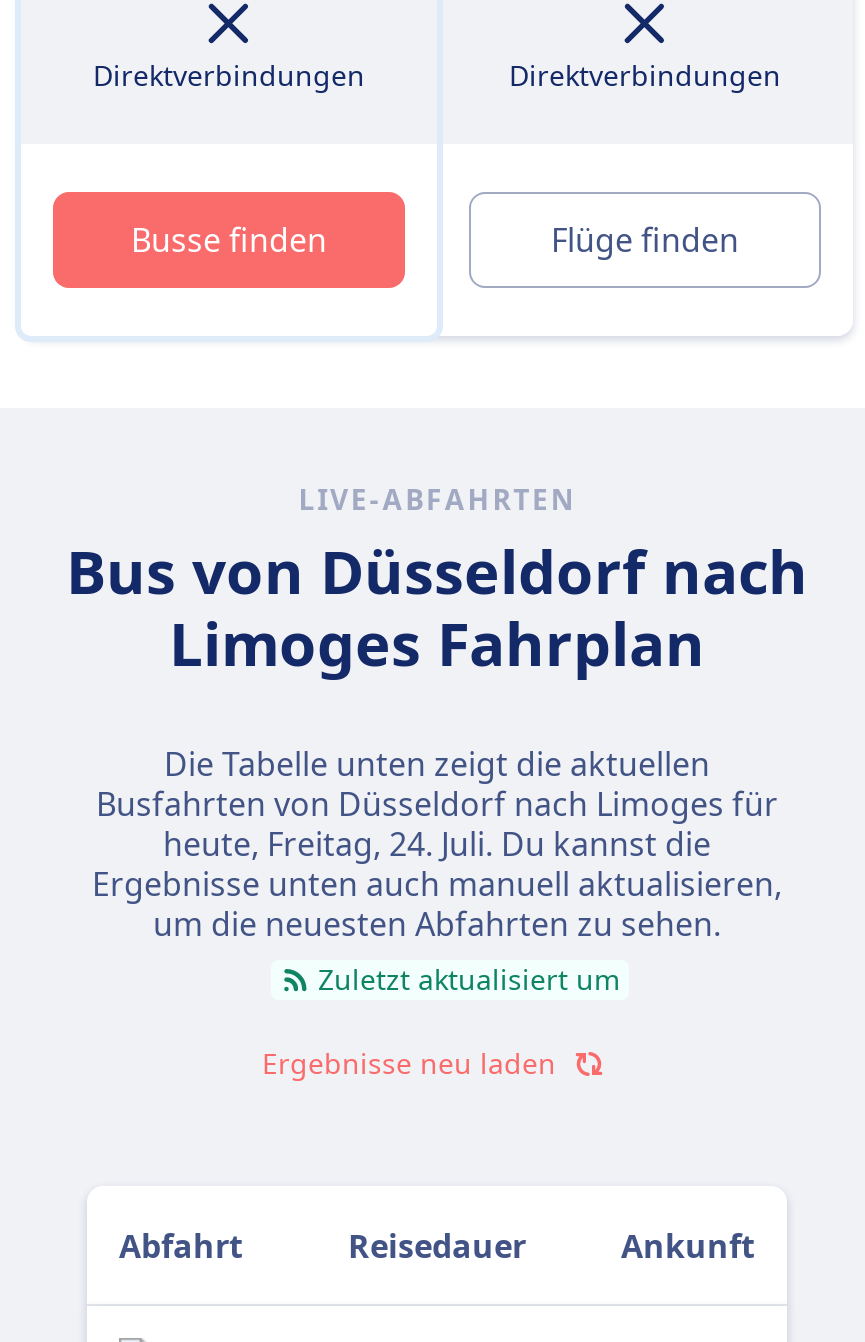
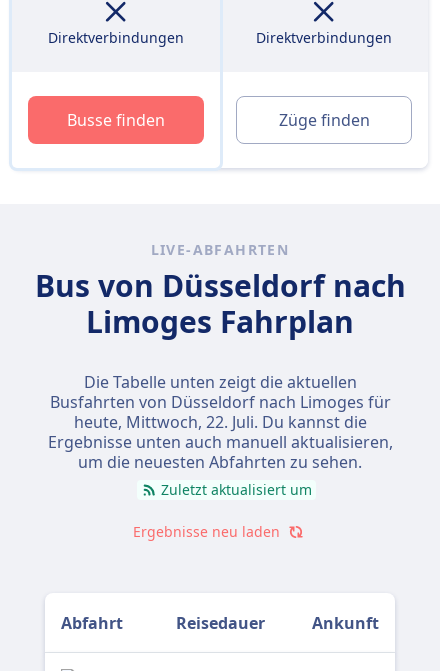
- Flüge finden
+ Züge finden

- heute, Freitag, 24. Juli. Du kannst die
+ heute, Mittwoch, 22. Juli. Du kannst die
